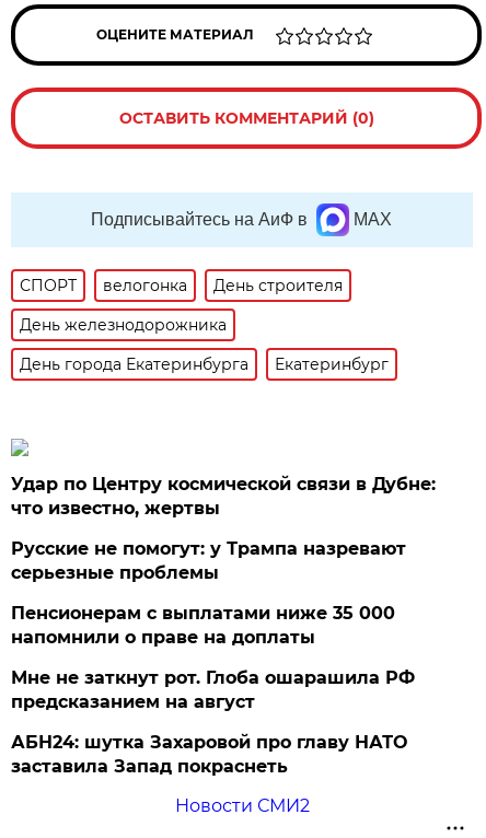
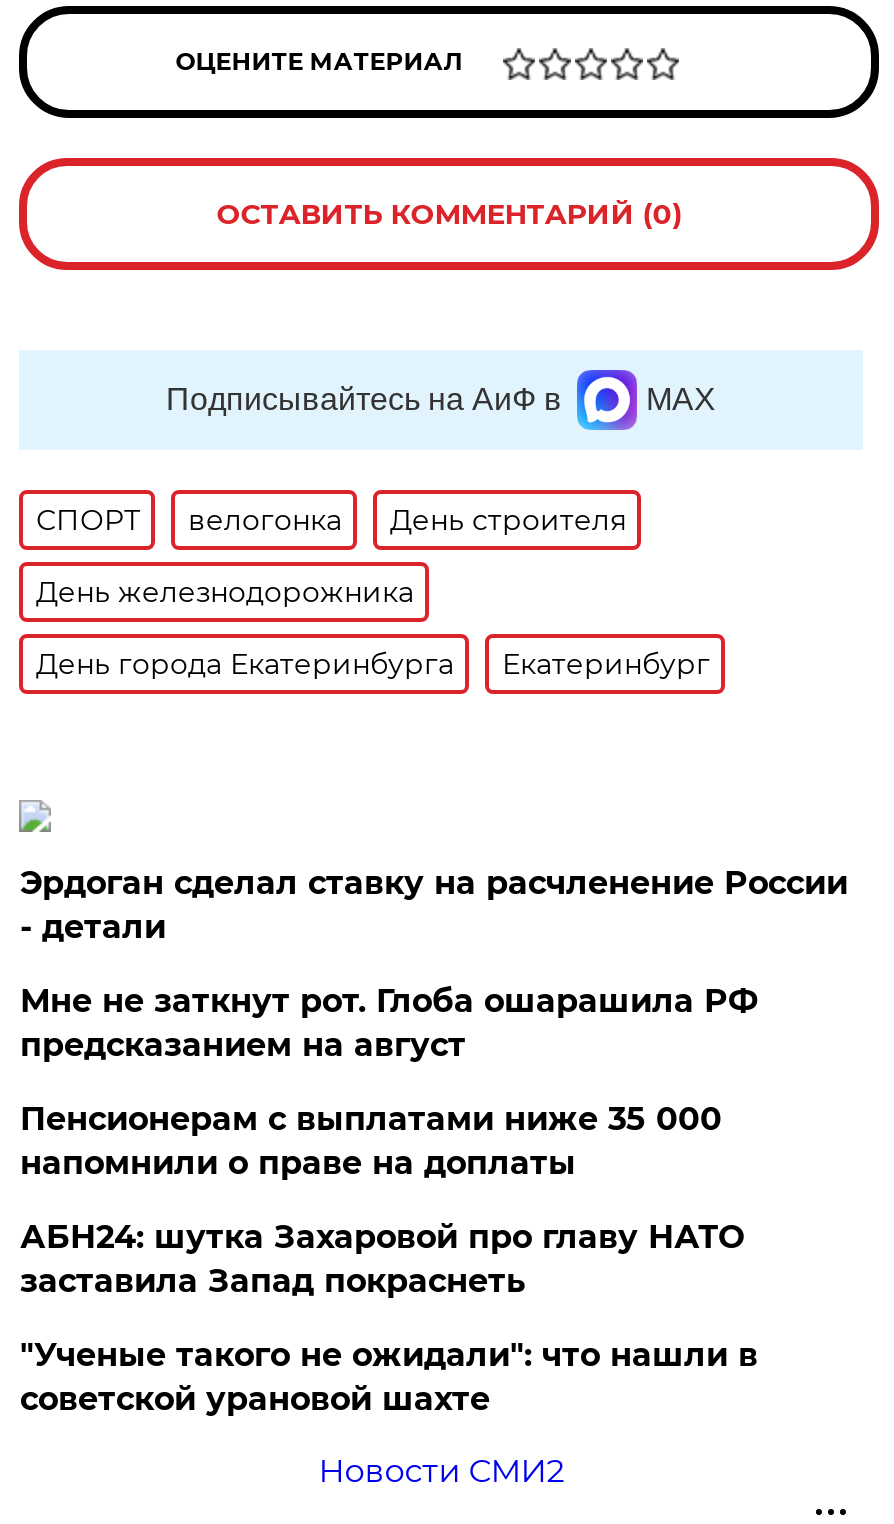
- Удар по Центру космической связи в Дубне:
- что известно, жертвы
+ Эрдоган сделал ставку на расчленение России
+ - детали

- Русские не помогут: у Трампа назревают
- серьезные проблемы

moved up: Мне не заткнут рот. Глоба ошарашила РФ | предсказанием на август

moved up: АБН24: шутка Захаровой про главу НАТО | заставила Запад покраснеть

+ "Ученые такого не ожидали": что нашли в
+ советской урановой шахте
